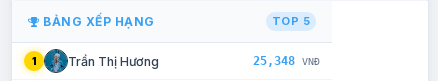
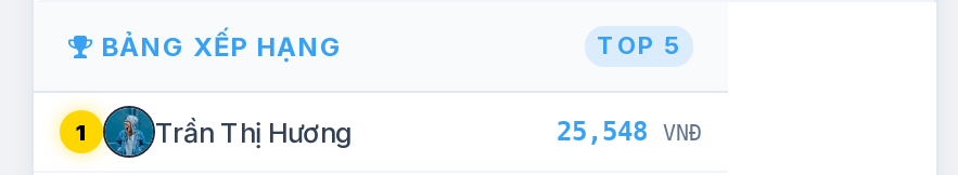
- 25,348 VNĐ
+ 25,548 VNĐ
